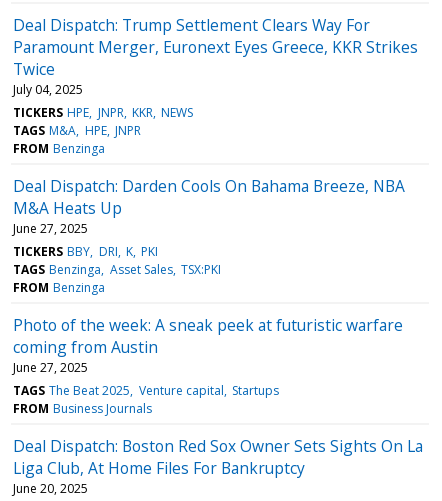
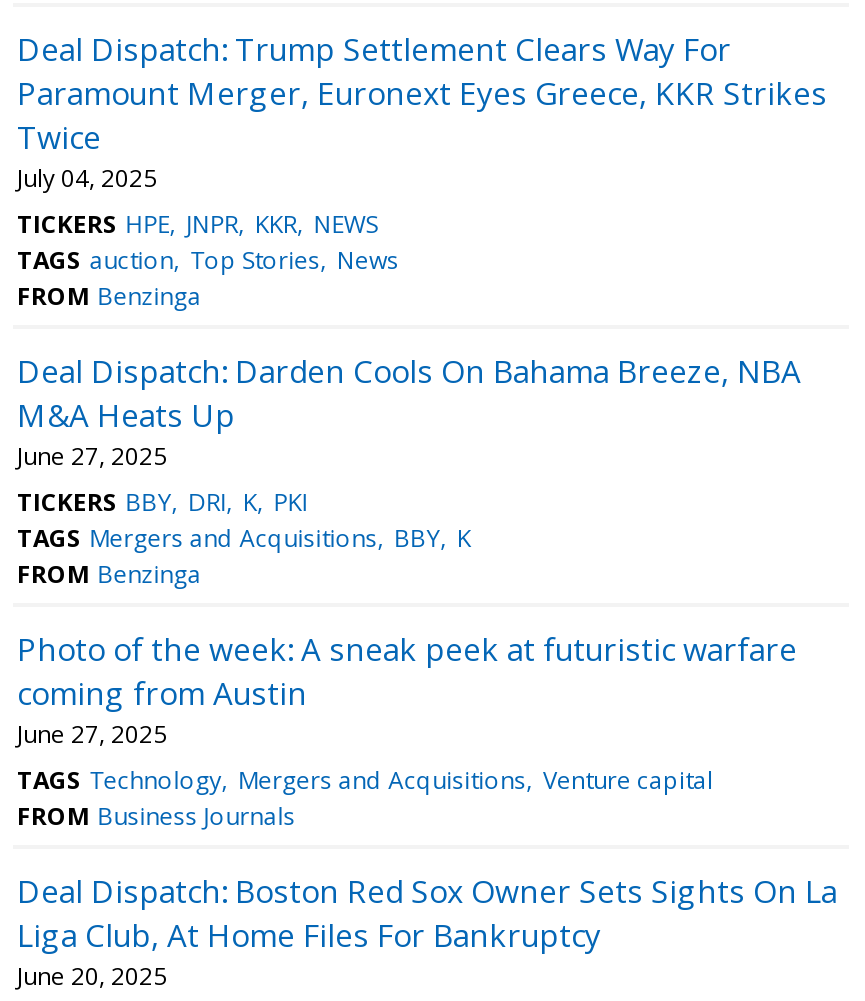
- TAGS M&A HPE JNPR
+ TAGS auction Top Stories News

- TAGS Benzinga Asset Sales TSX:PKI
+ TAGS Mergers and Acquisitions BBY K

- TAGS The Beat 2025 Venture capital Startups
+ TAGS Technology Mergers and Acquisitions Venture capital
